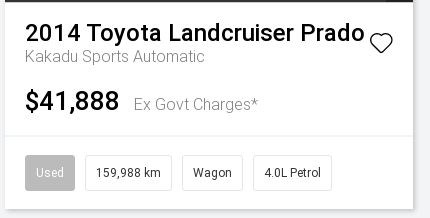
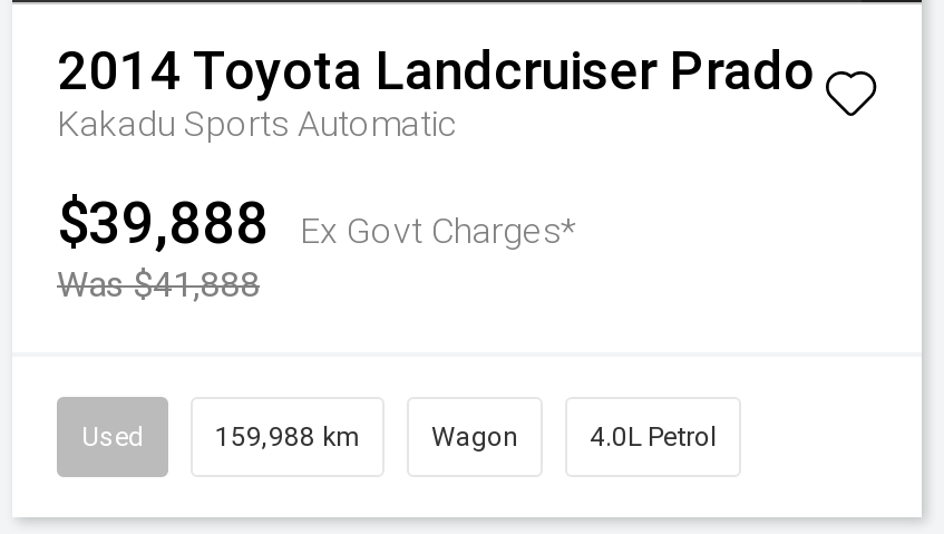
- $41,888 Ex Govt Charges*
+ $39,888 Ex Govt Charges*

+ Was $41,888
